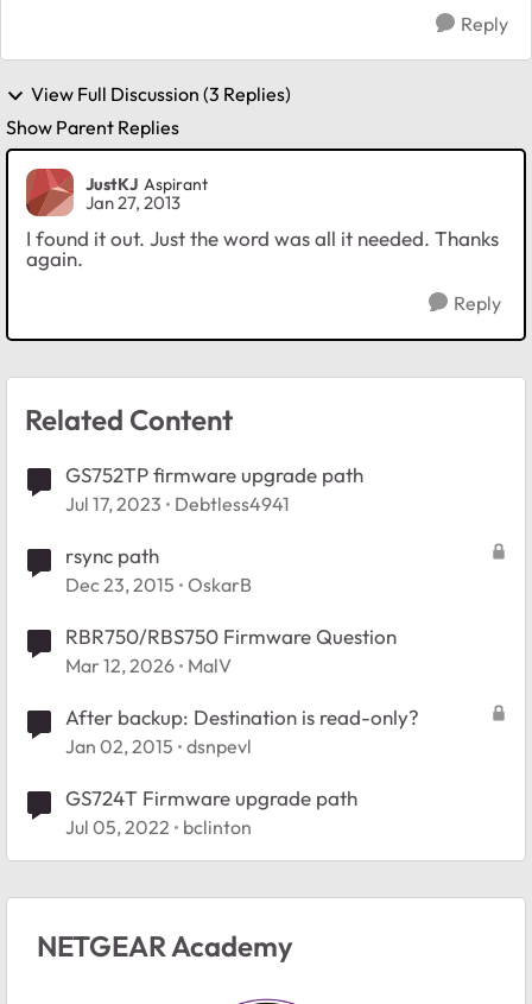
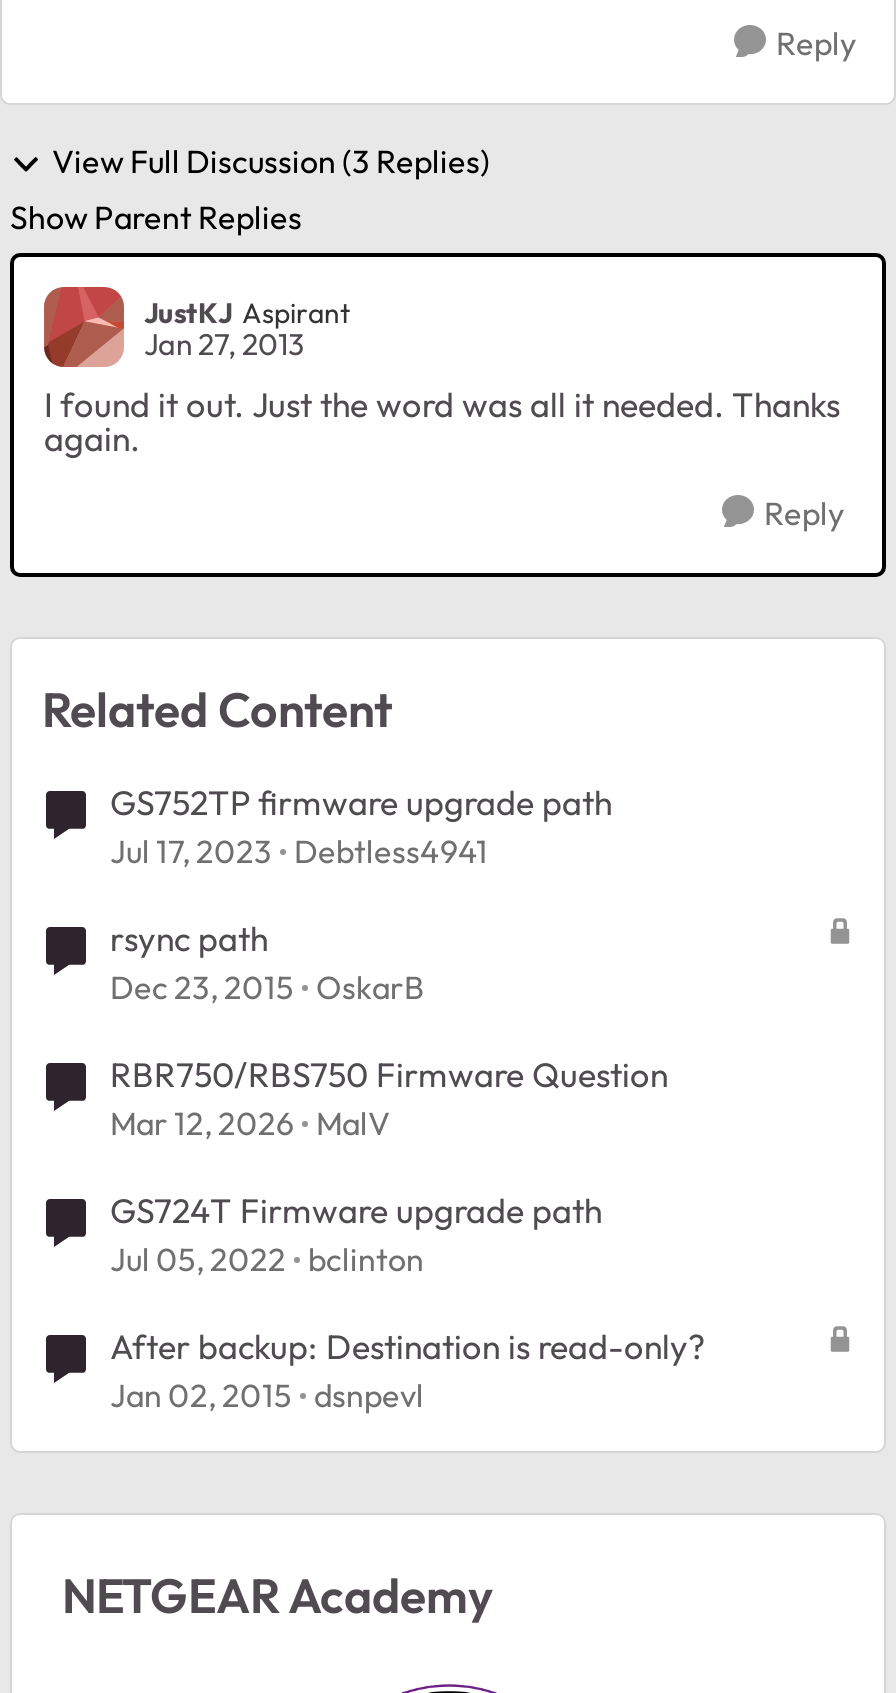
moved down: After backup: Destination is read-only? | Jan 02, 2015 dsnpevl

moved up: GS724T Firmware upgrade path | Jul 05, 2022 bclinton
